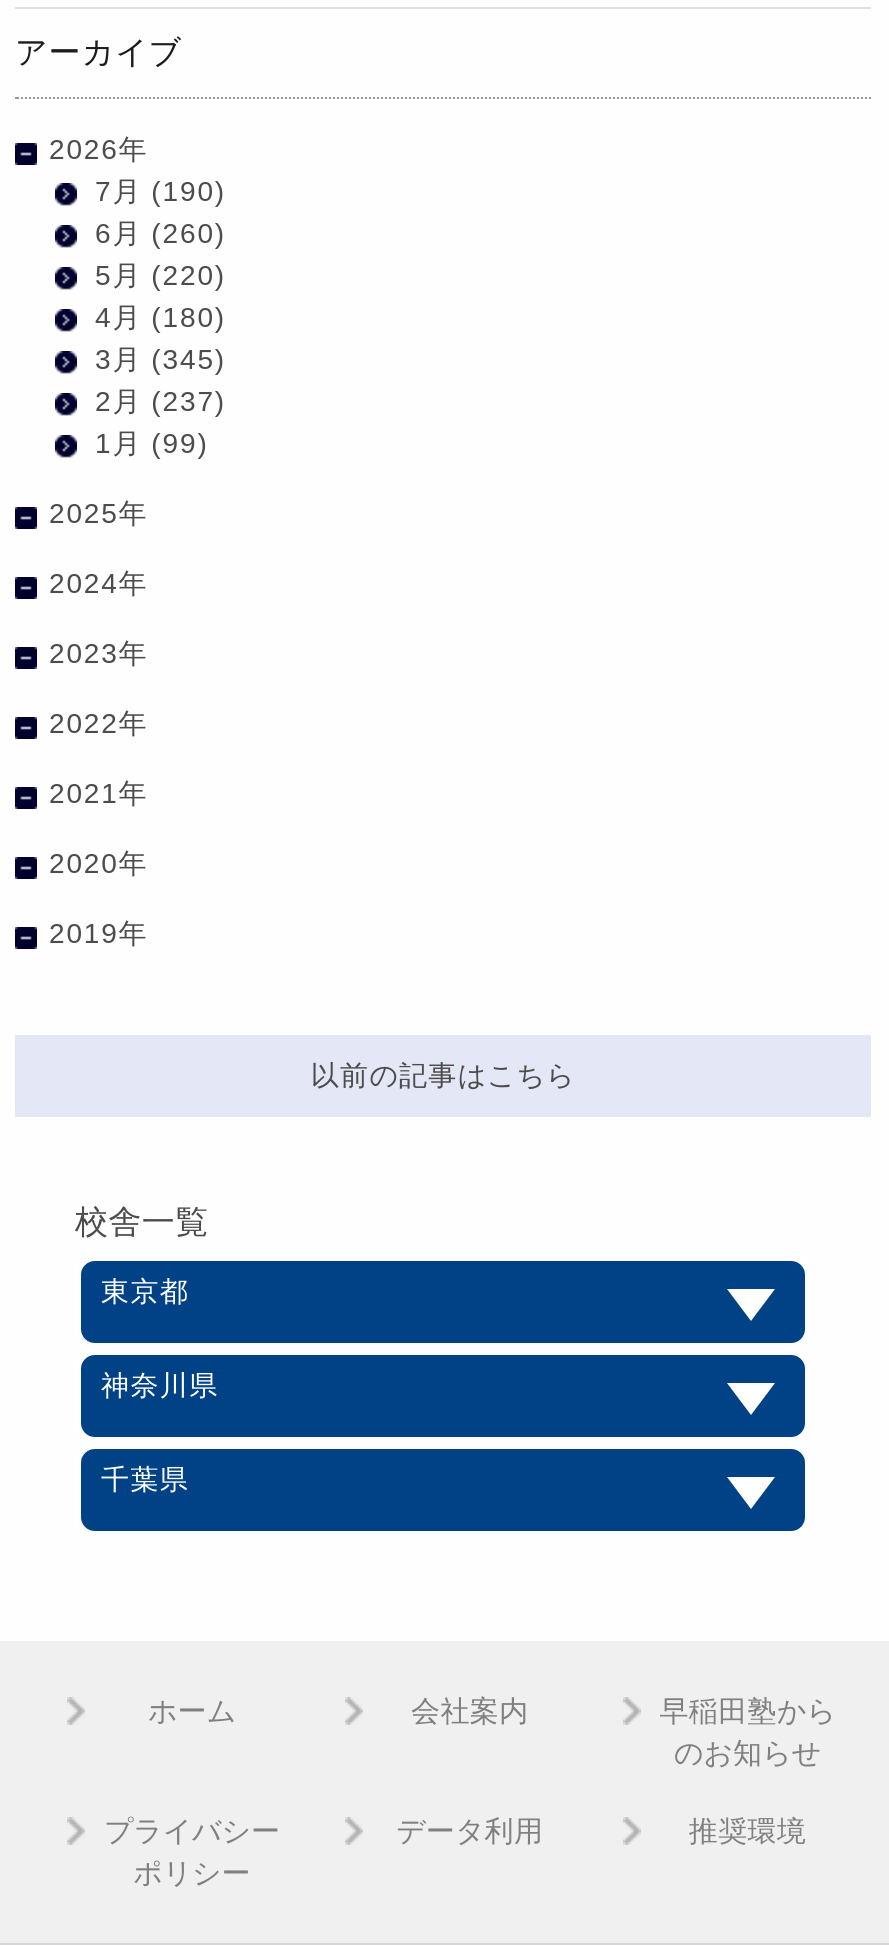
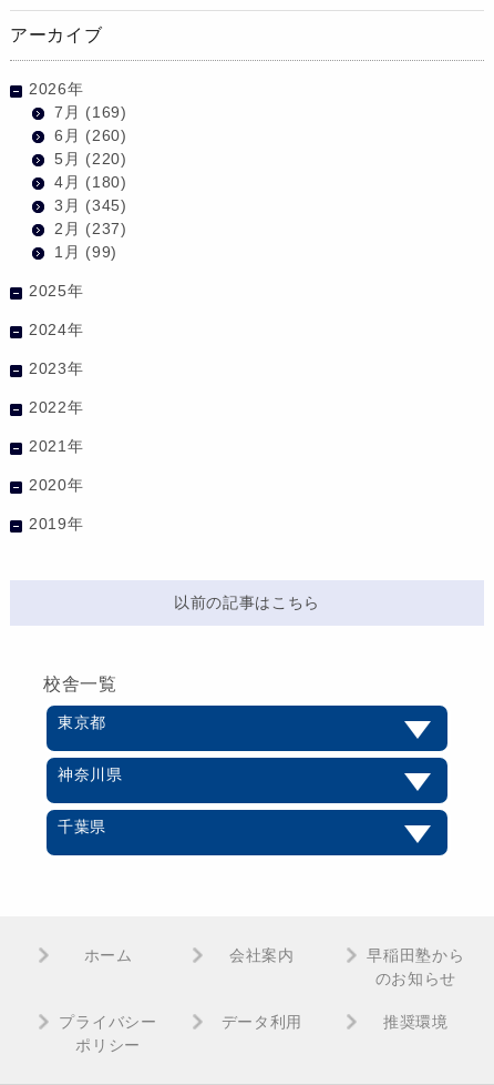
- 7月(190)
+ 7月(169)
